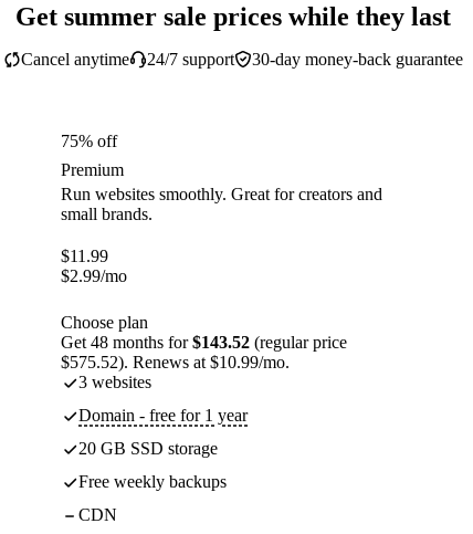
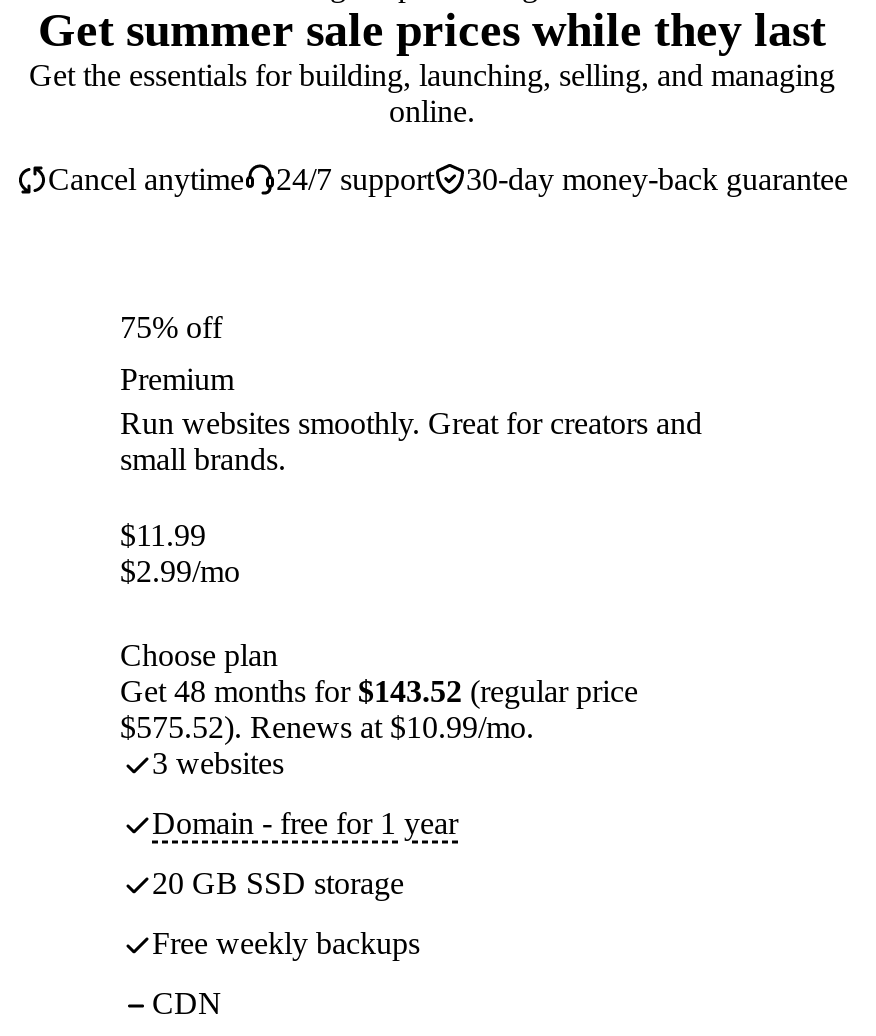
+ Get the essentials for building, launching, selling, and managing
+ online.
